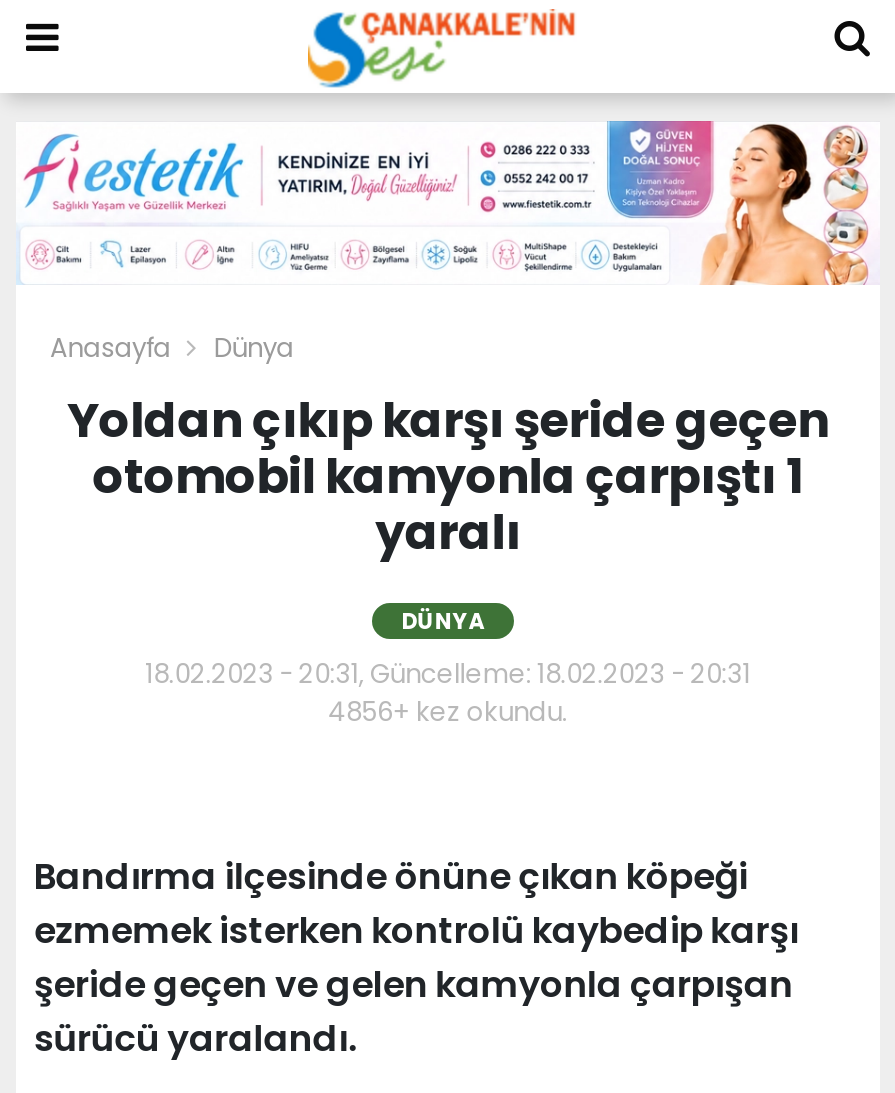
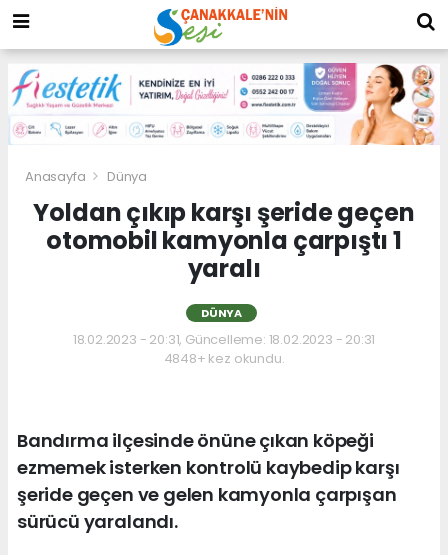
- 4856+ kez okundu.
+ 4848+ kez okundu.
